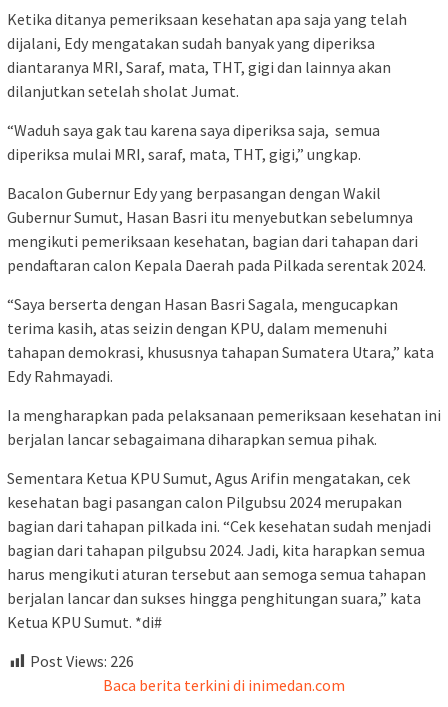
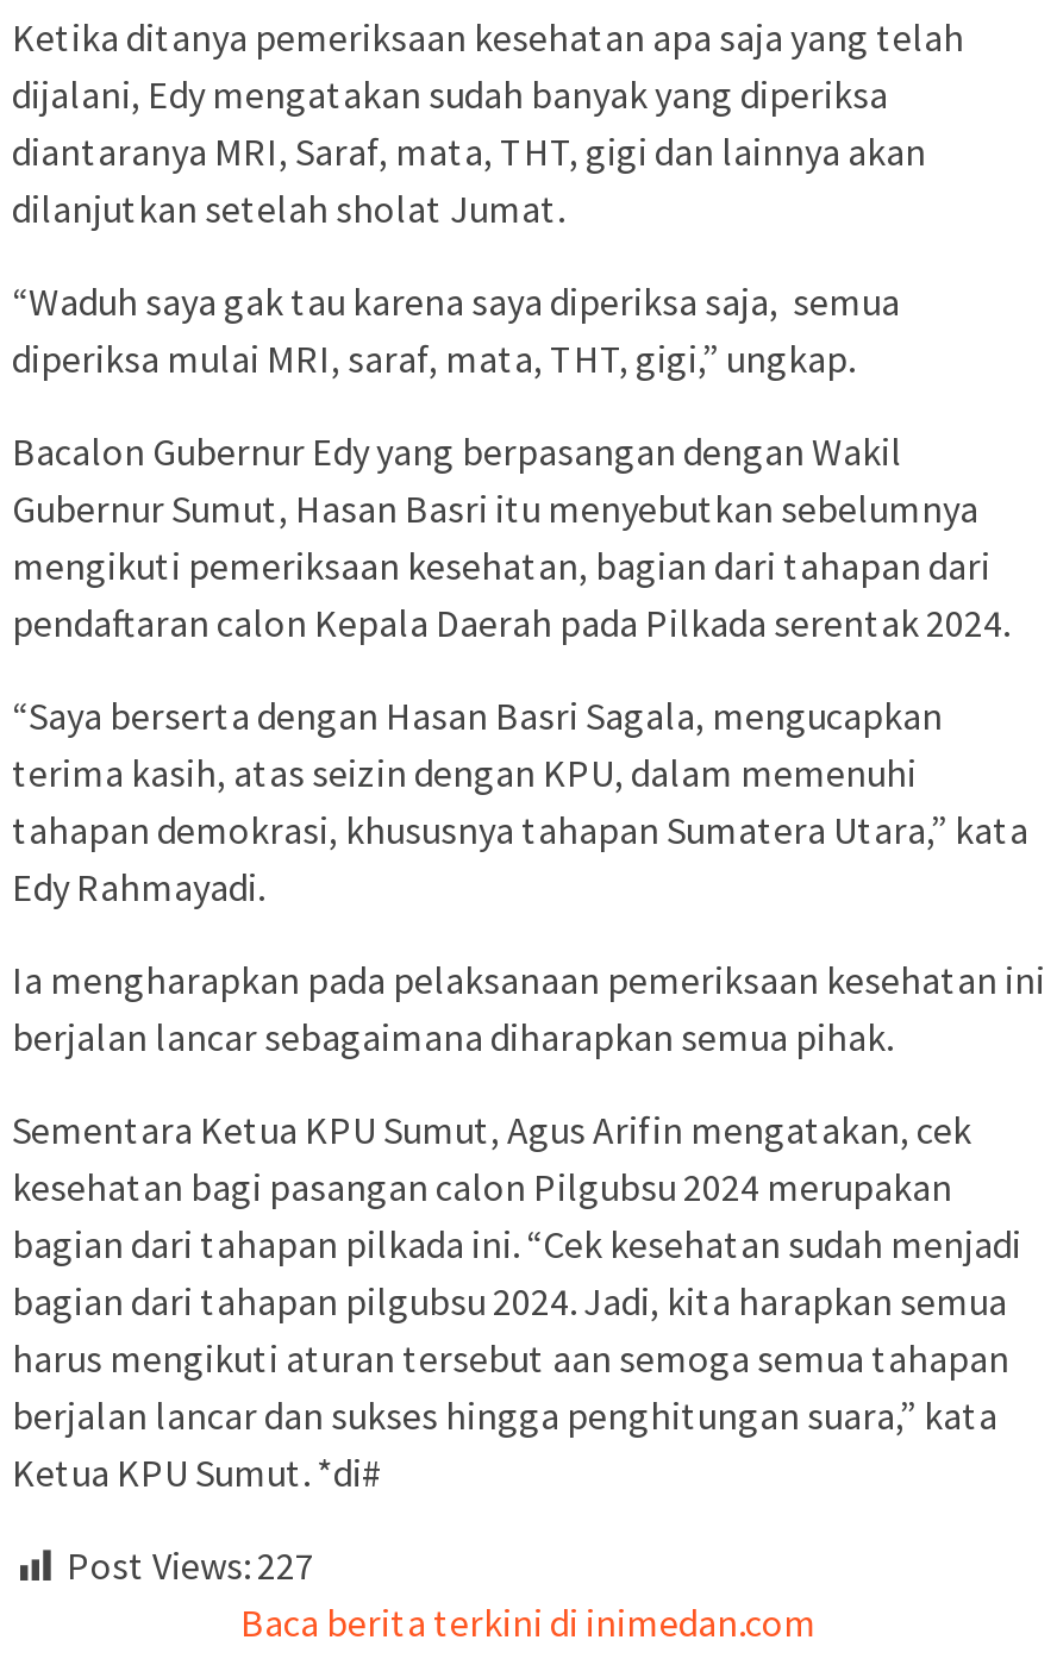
- Post Views: 226
+ Post Views: 227
